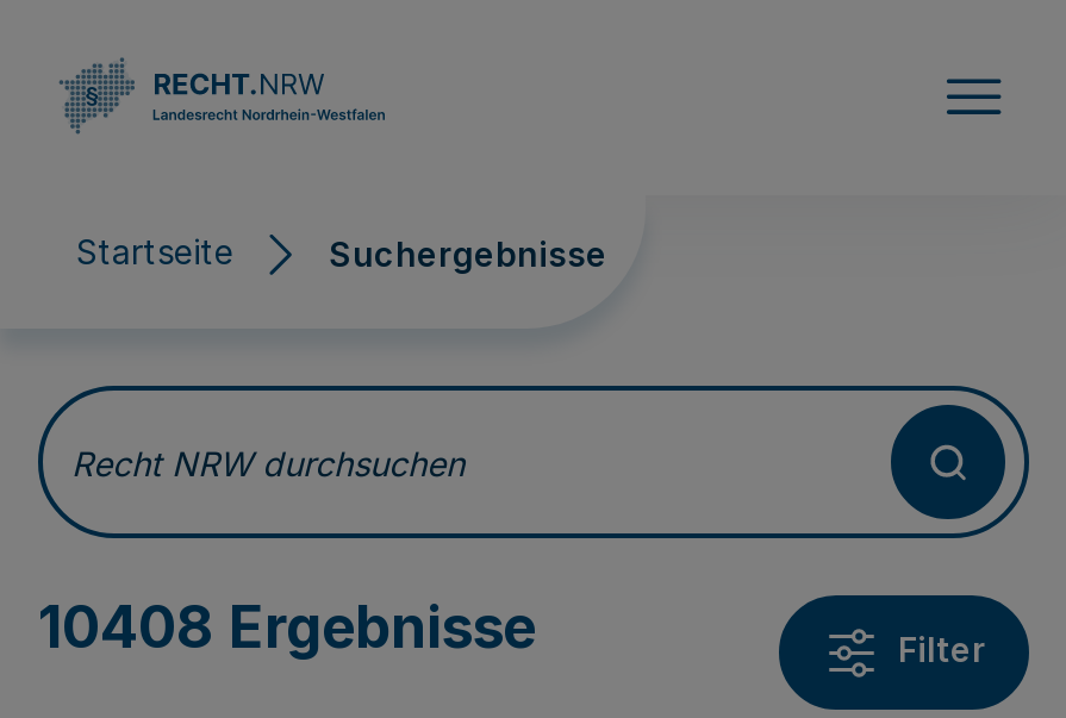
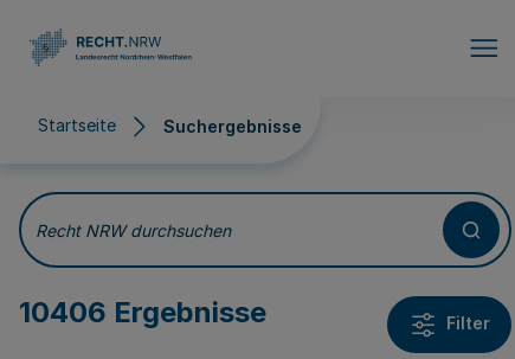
- 10408 Ergebnisse
+ 10406 Ergebnisse
